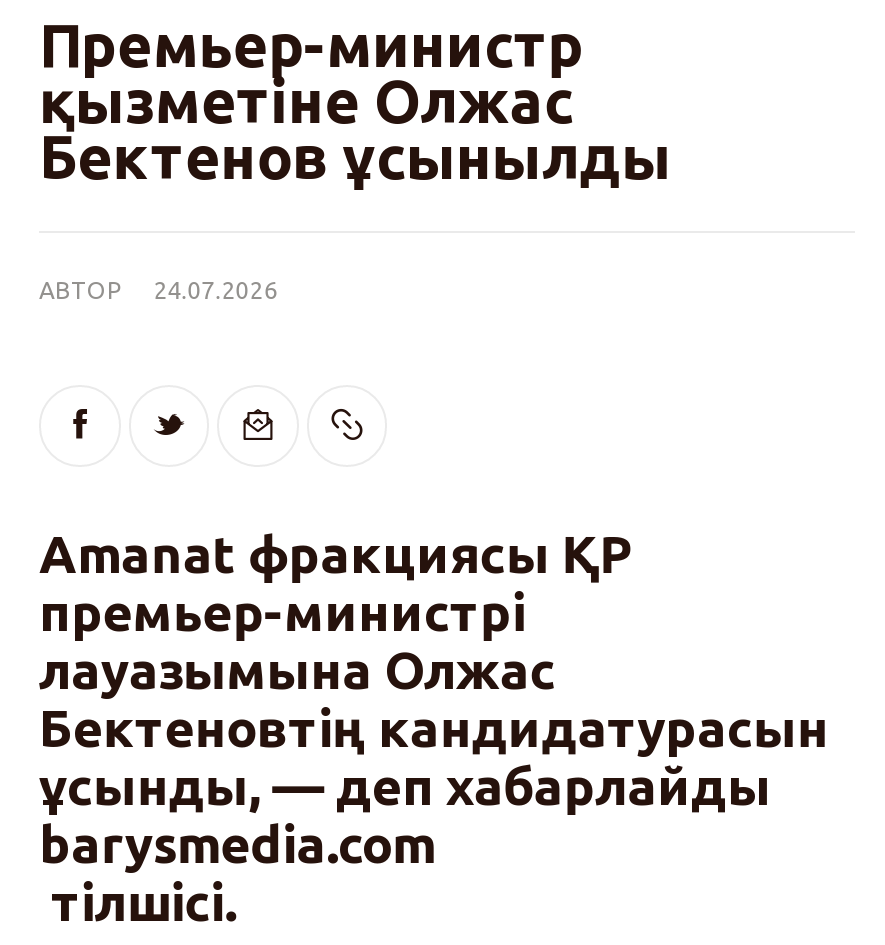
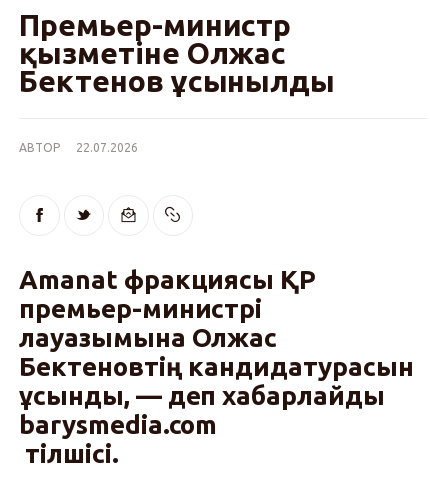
- АВТОР 24.07.2026
+ АВТОР 22.07.2026
